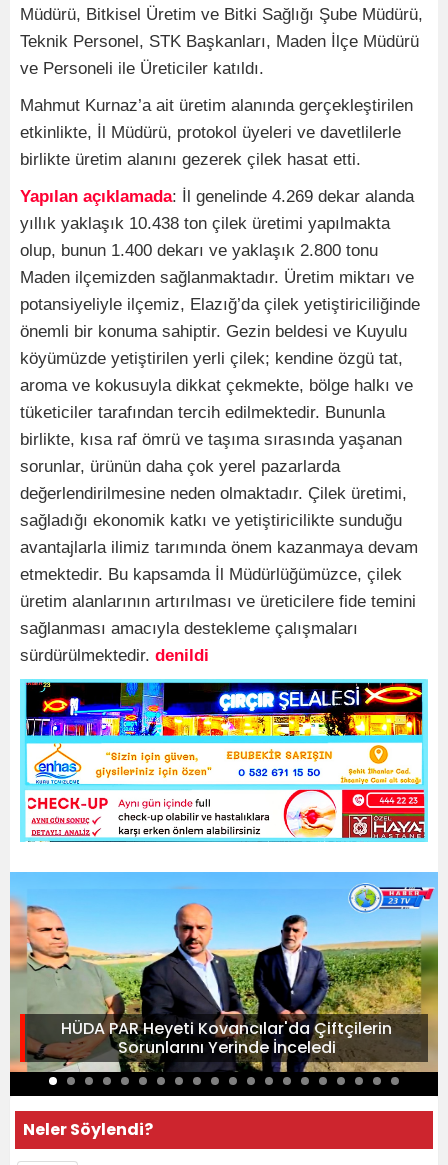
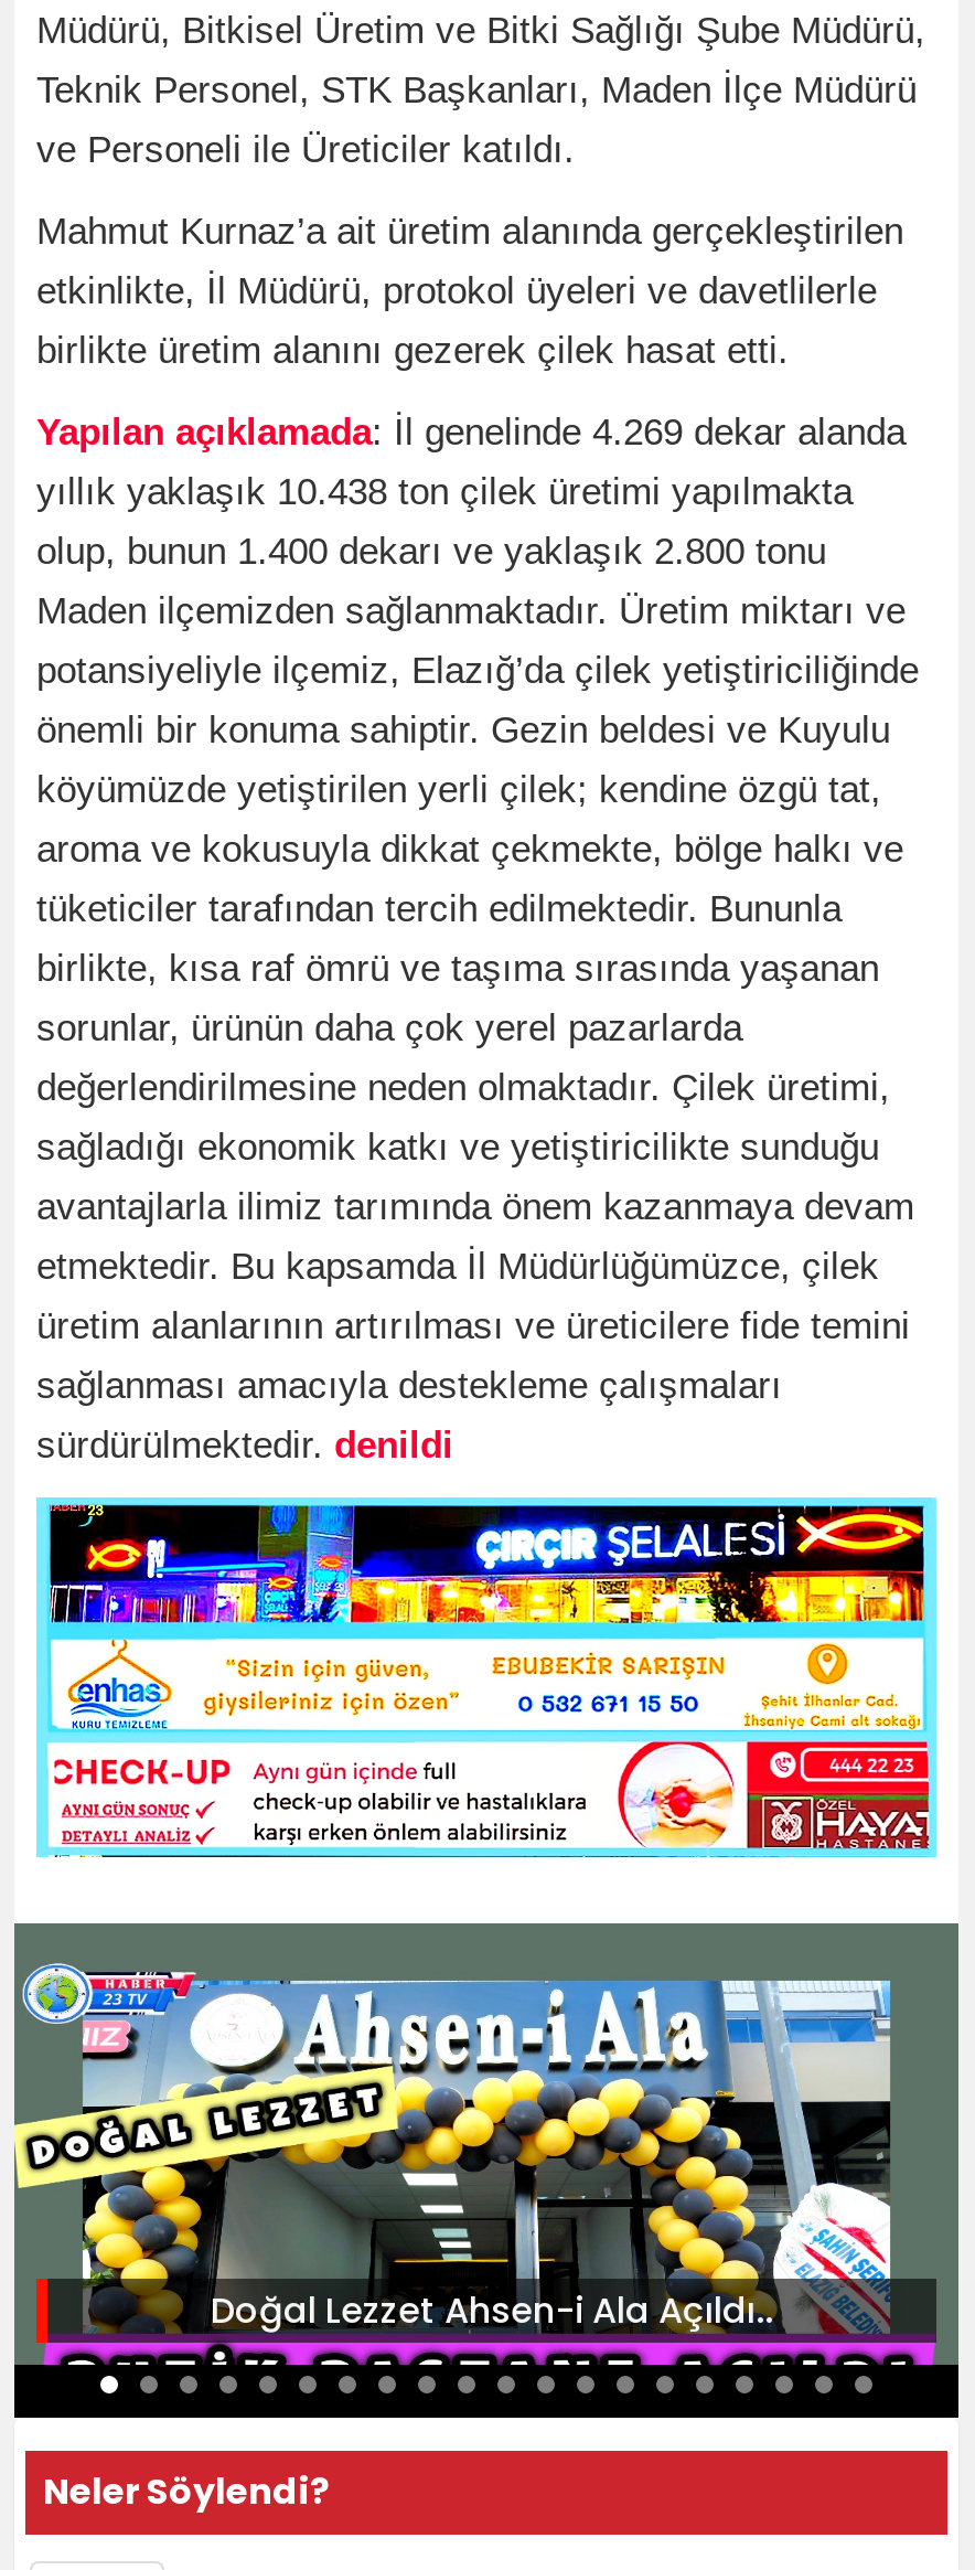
- [image]
- HÜDA PAR Heyeti Kovancılar'da Çiftçilerin
- Sorunlarını Yerinde İnceledi
+ [image]
+ Doğal Lezzet Ahsen-i Ala Açıldı..
